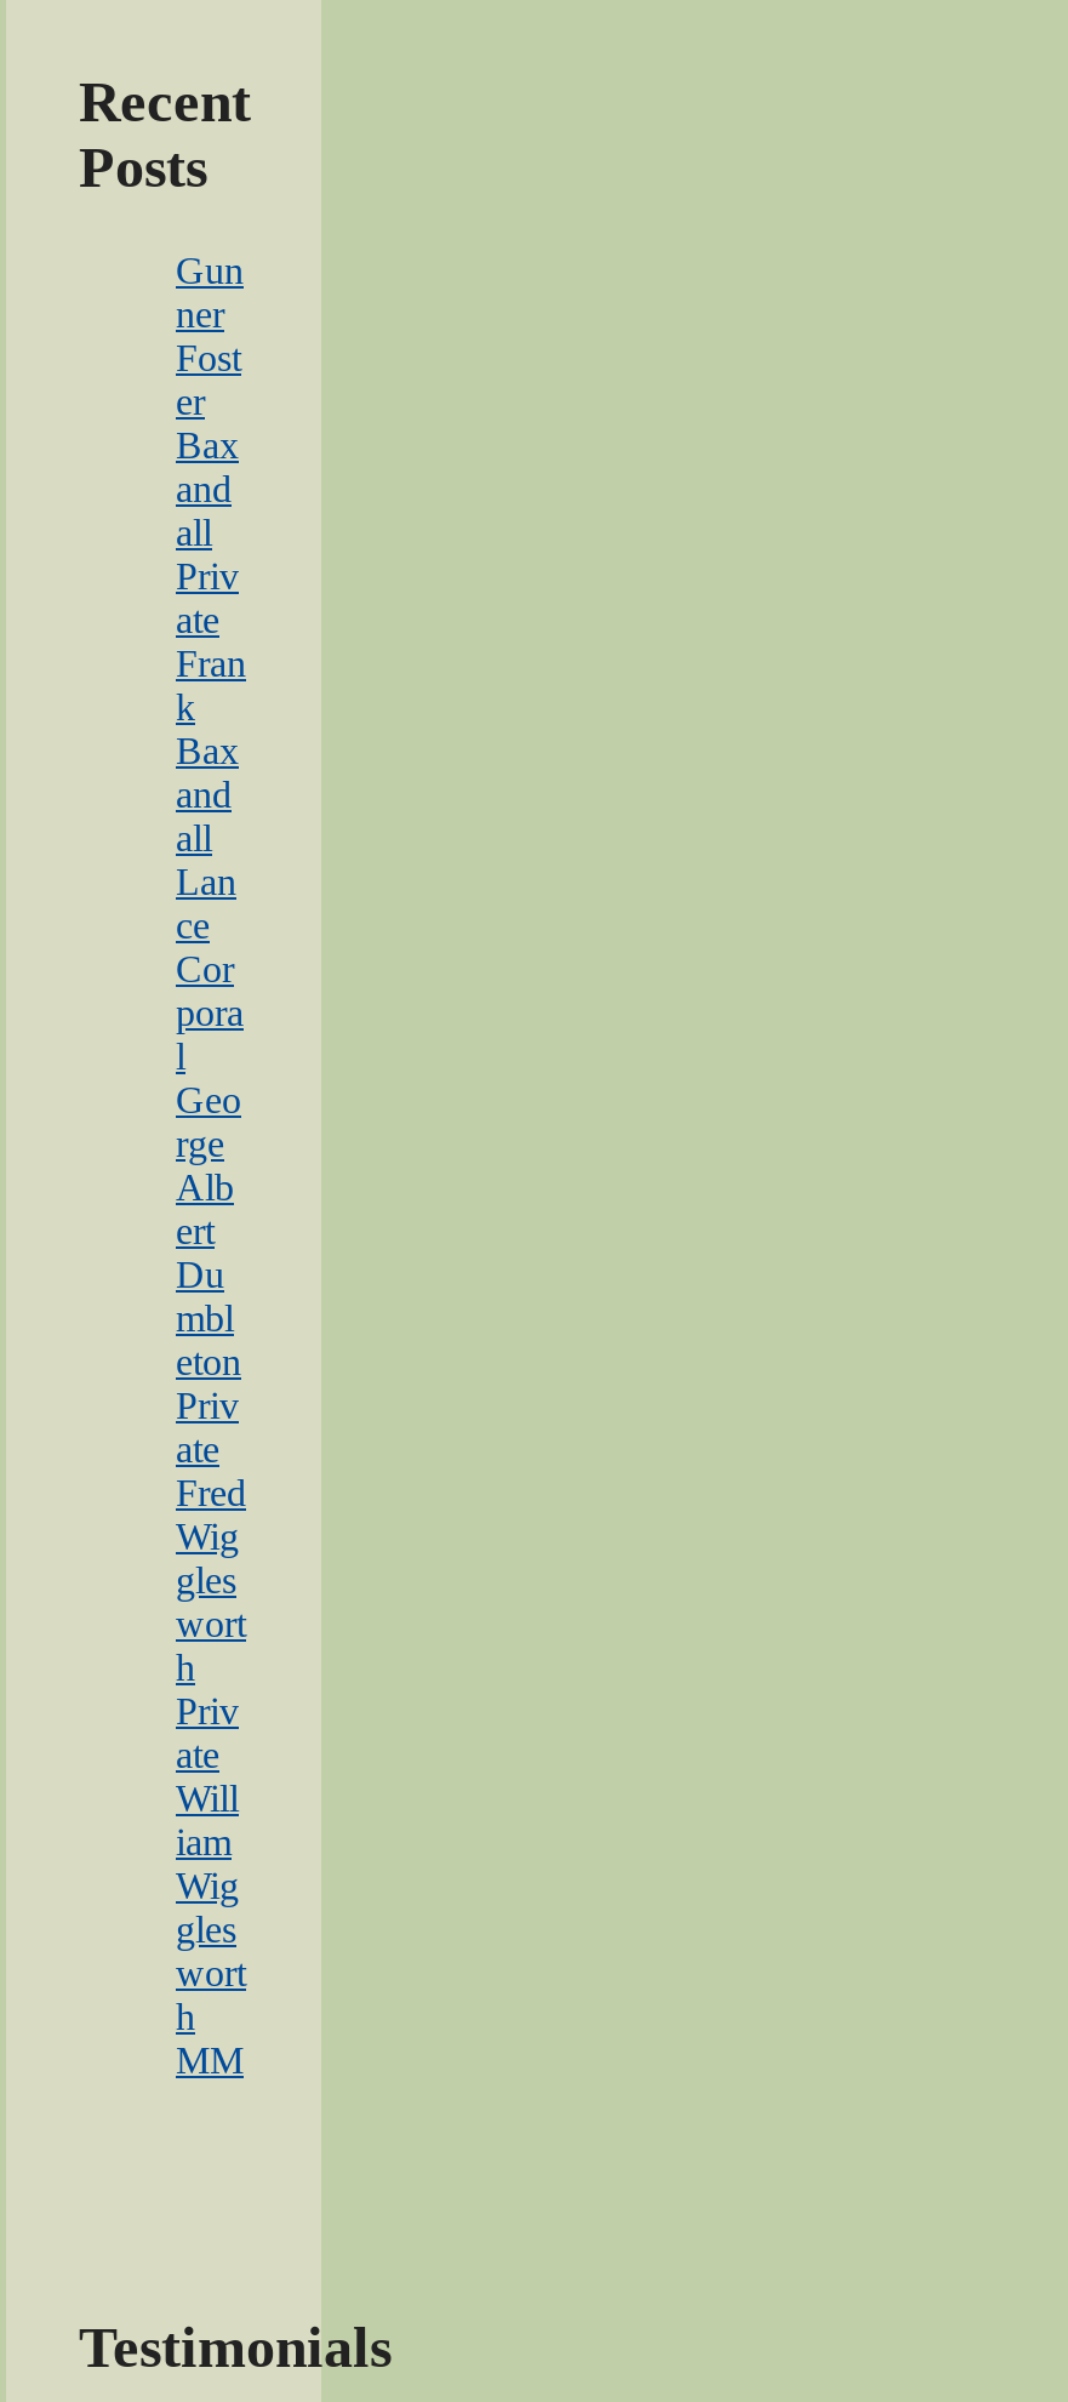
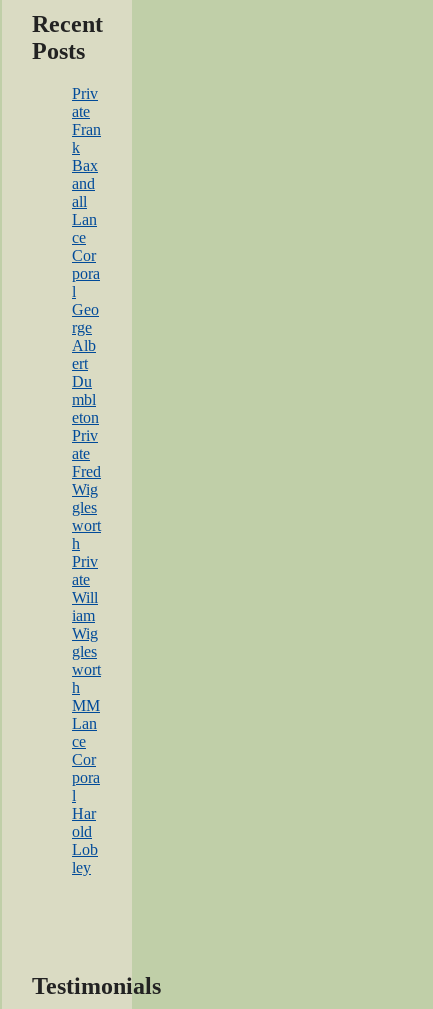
- Gun
- ner
- Fost
- er
- Bax
- and
- all

moved up: Priv | ate | Fran | ... | h | MM

+ Lan
+ ce
+ Cor
+ pora
+ l
+ Har
+ old
+ Lob
+ ley
